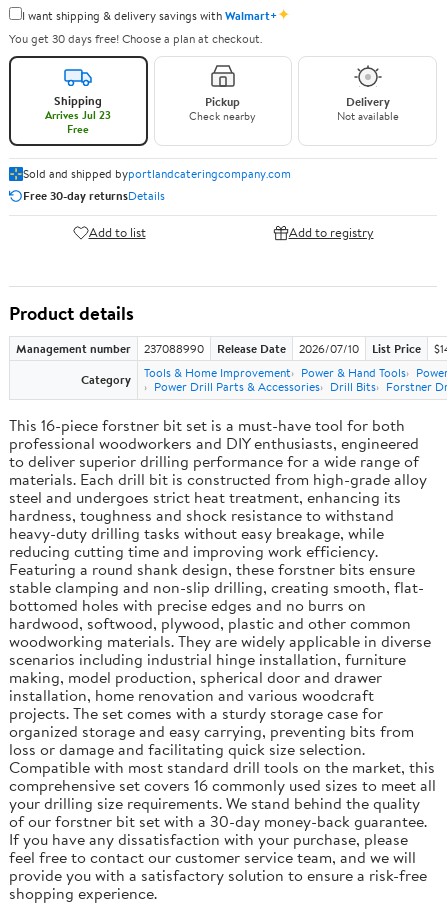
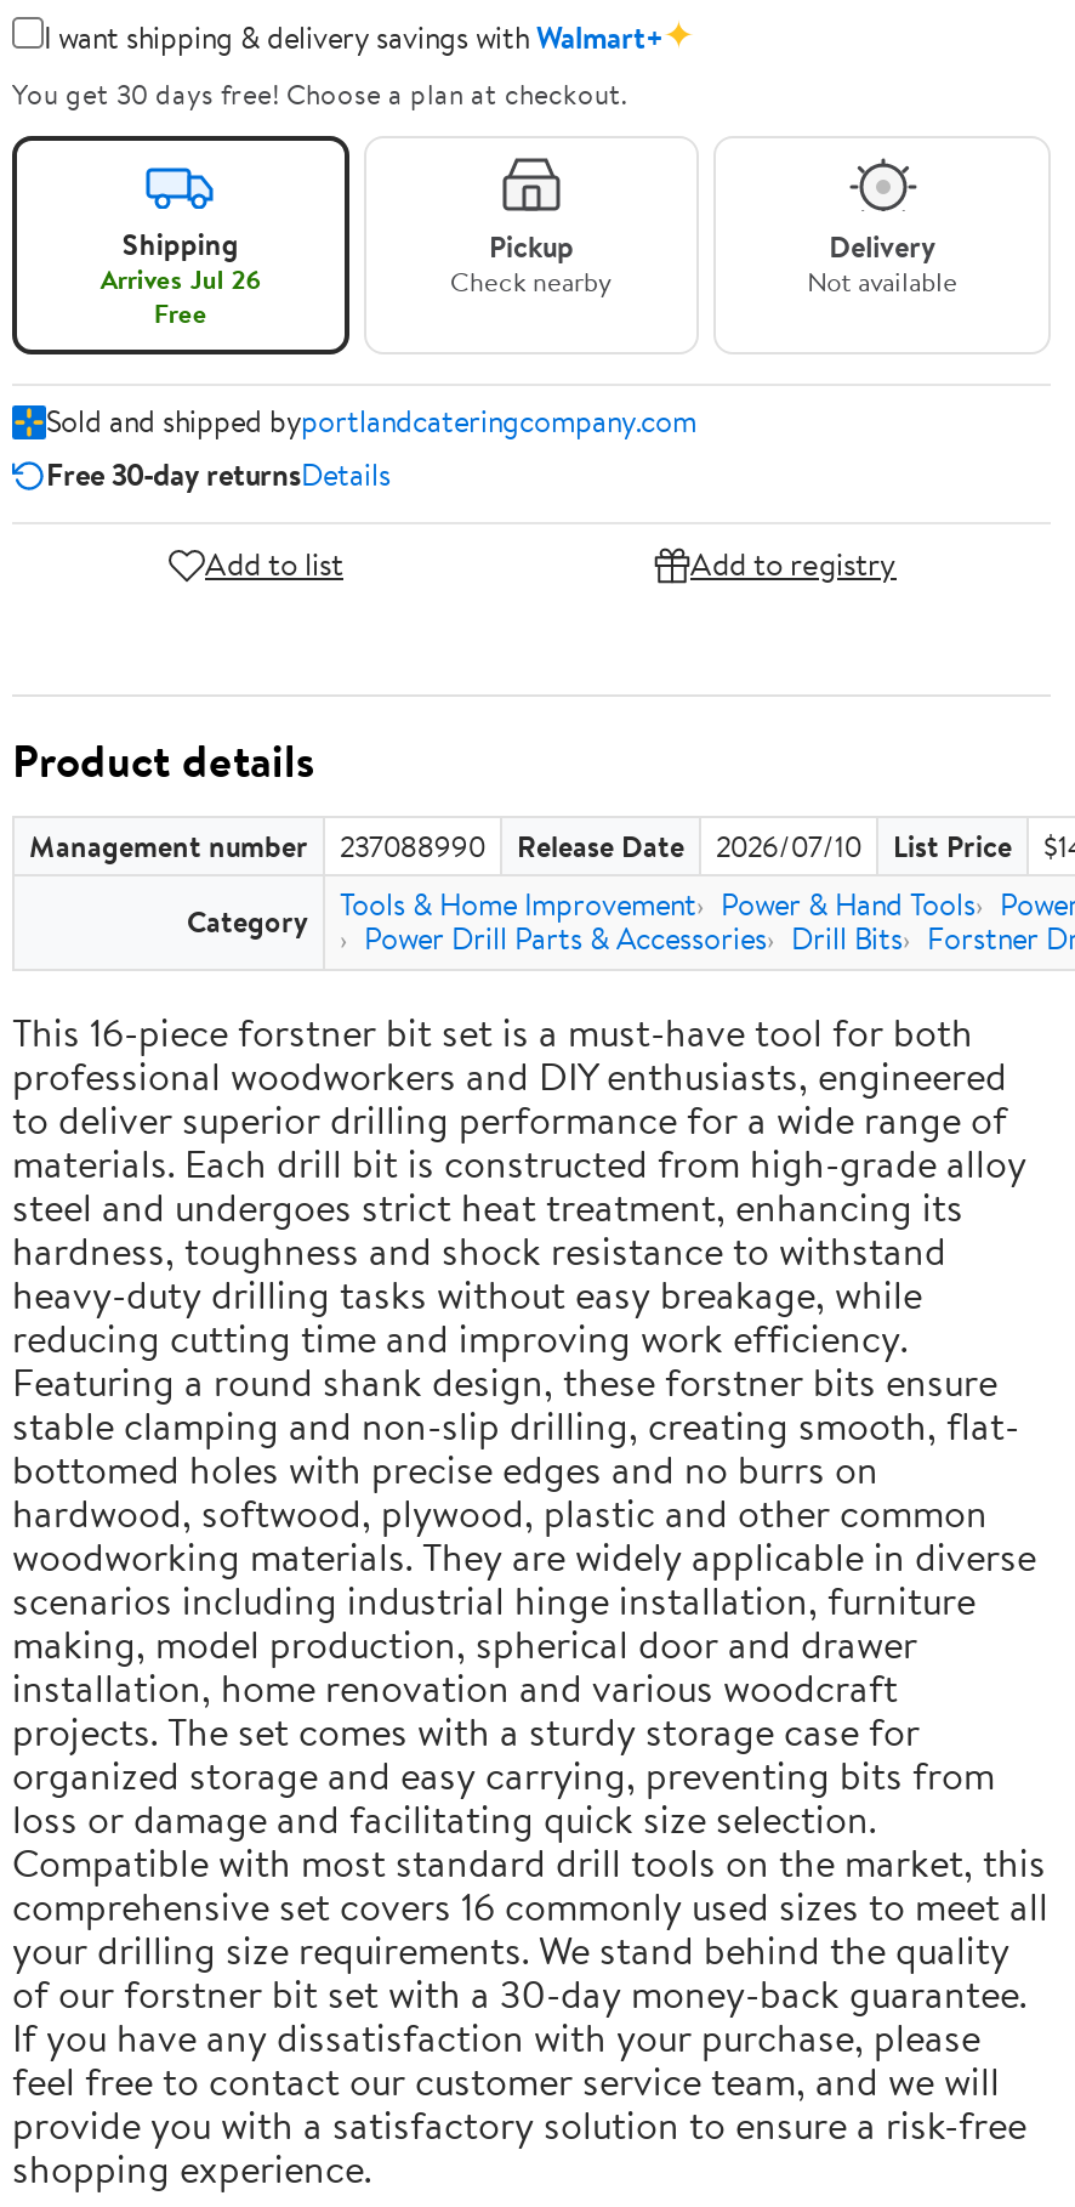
- Arrives Jul 23
+ Arrives Jul 26
